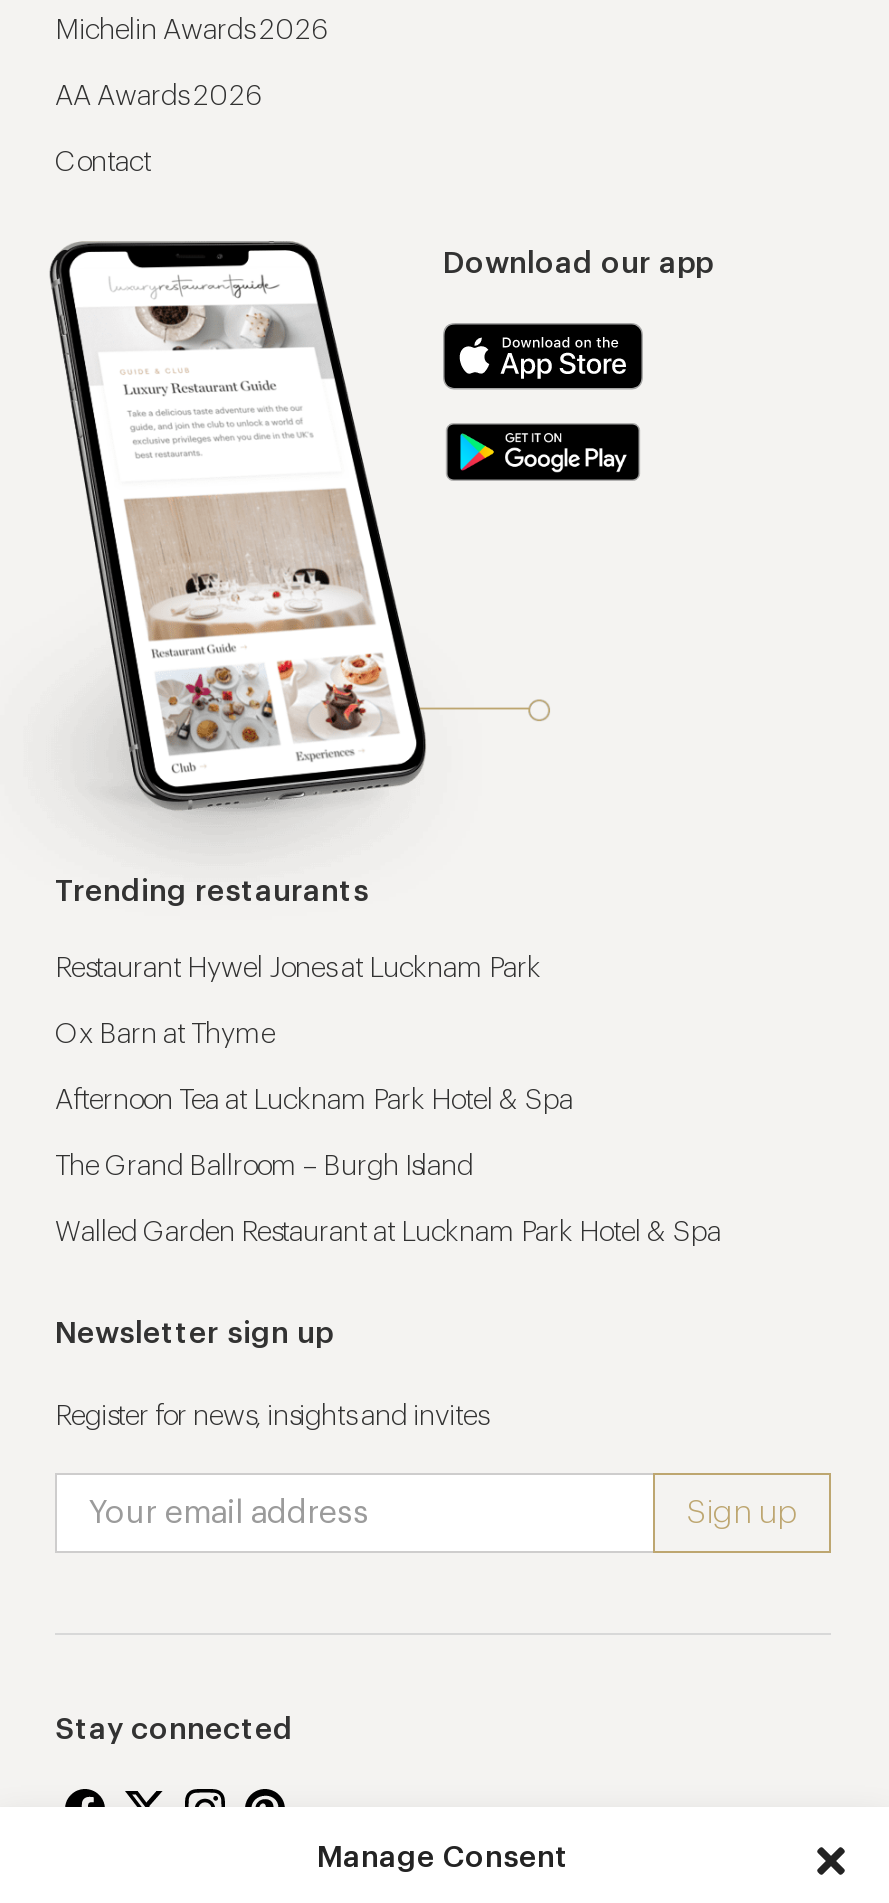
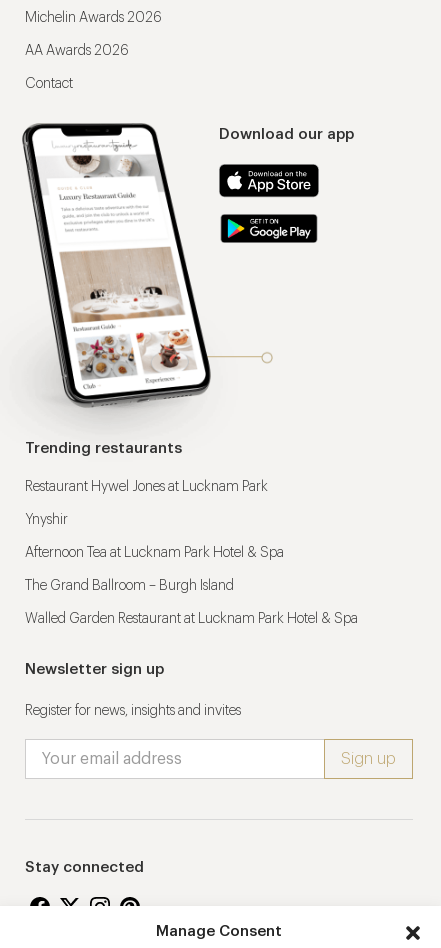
- Ox Barn at Thyme
+ Ynyshir
